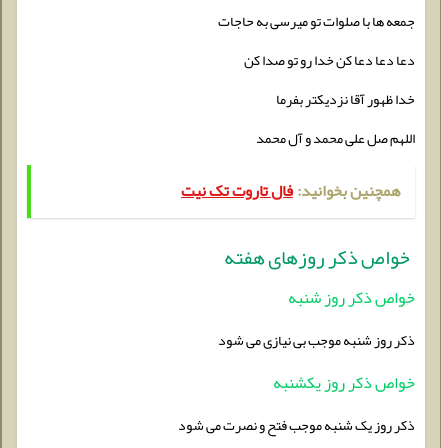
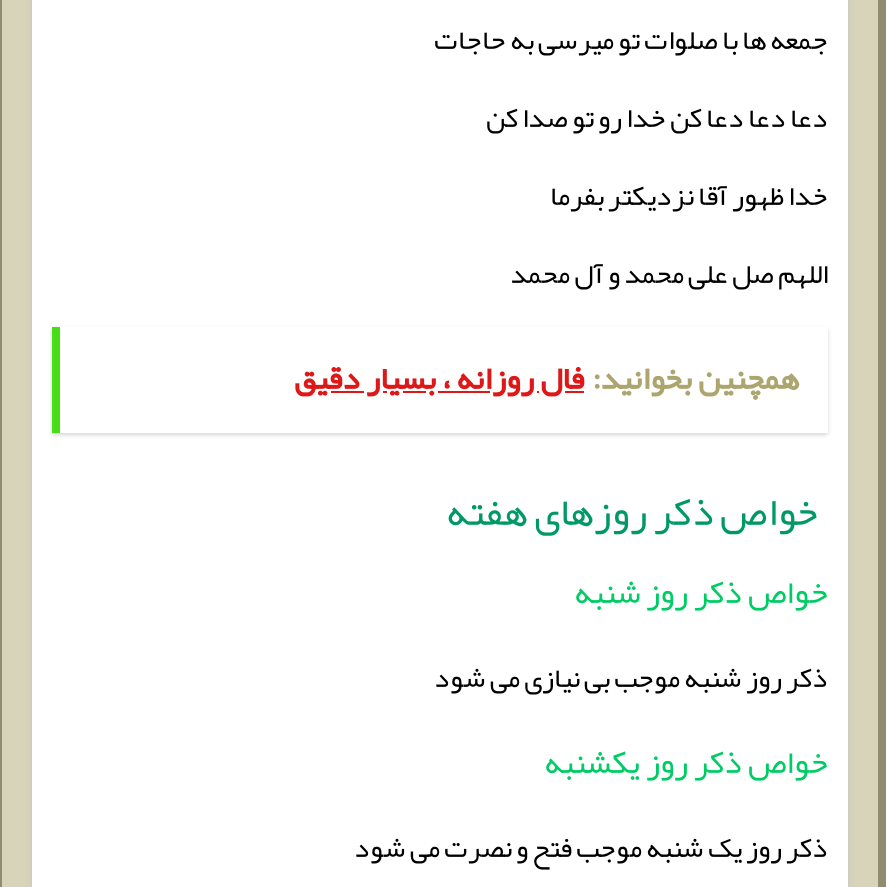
- همچنین بخوانید: فال تاروت تک نیت
+ همچنین بخوانید: فال روزانه ، بسیار دقیق
